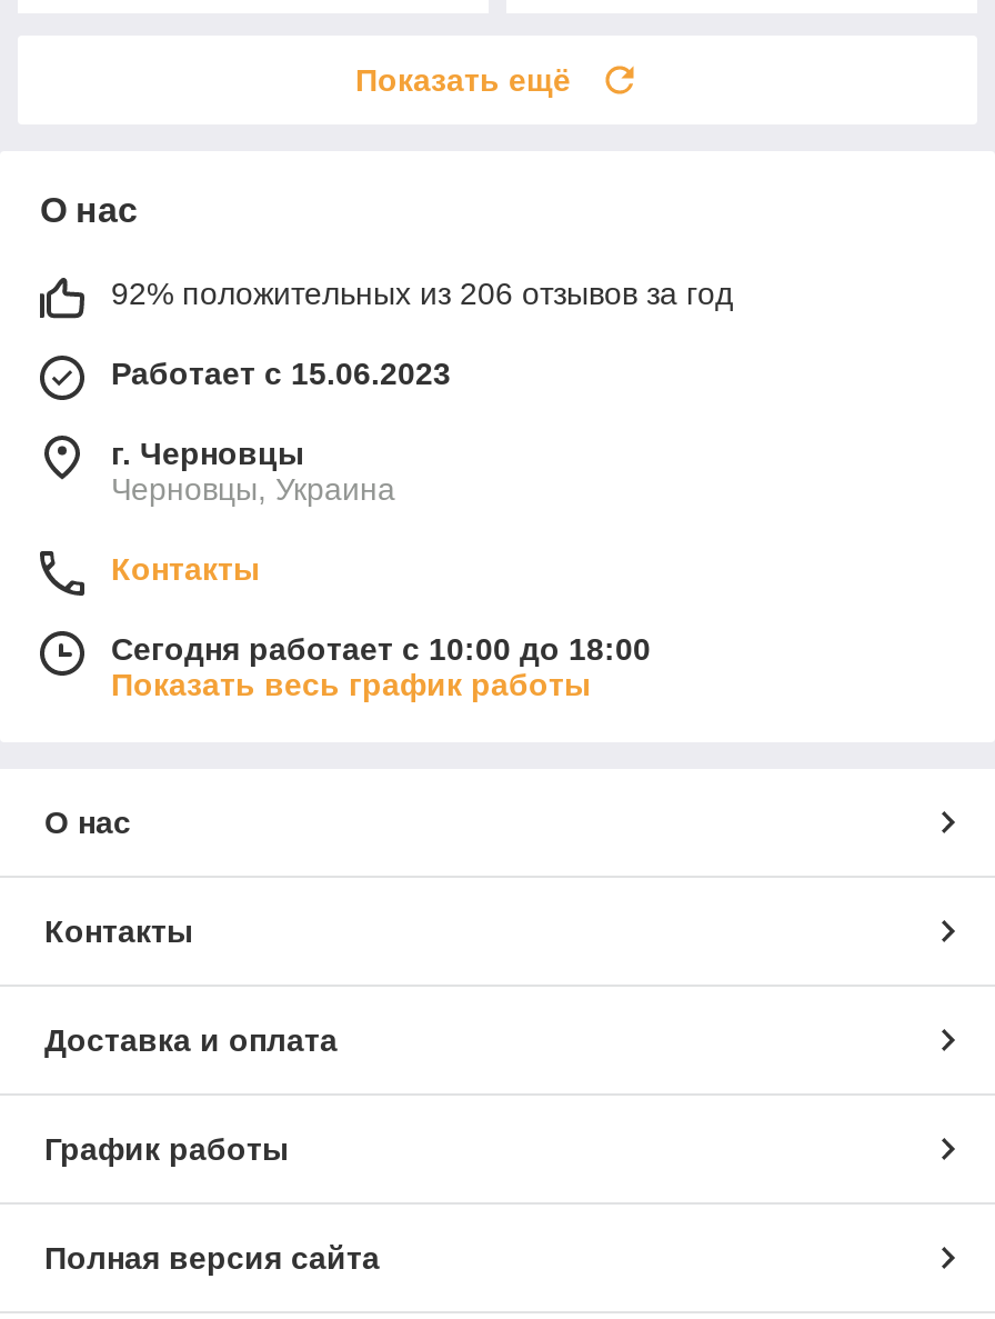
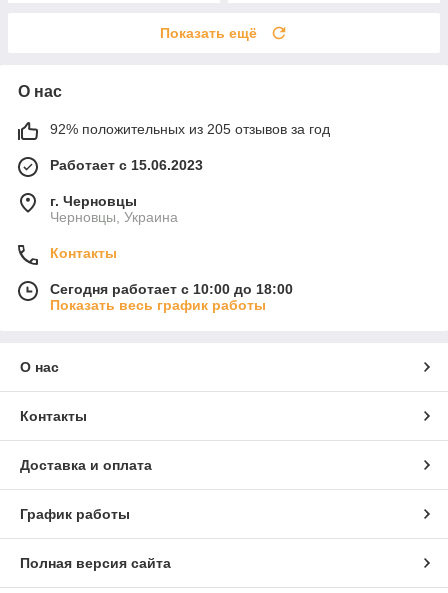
- 92% положительных из 206 отзывов за год
+ 92% положительных из 205 отзывов за год
